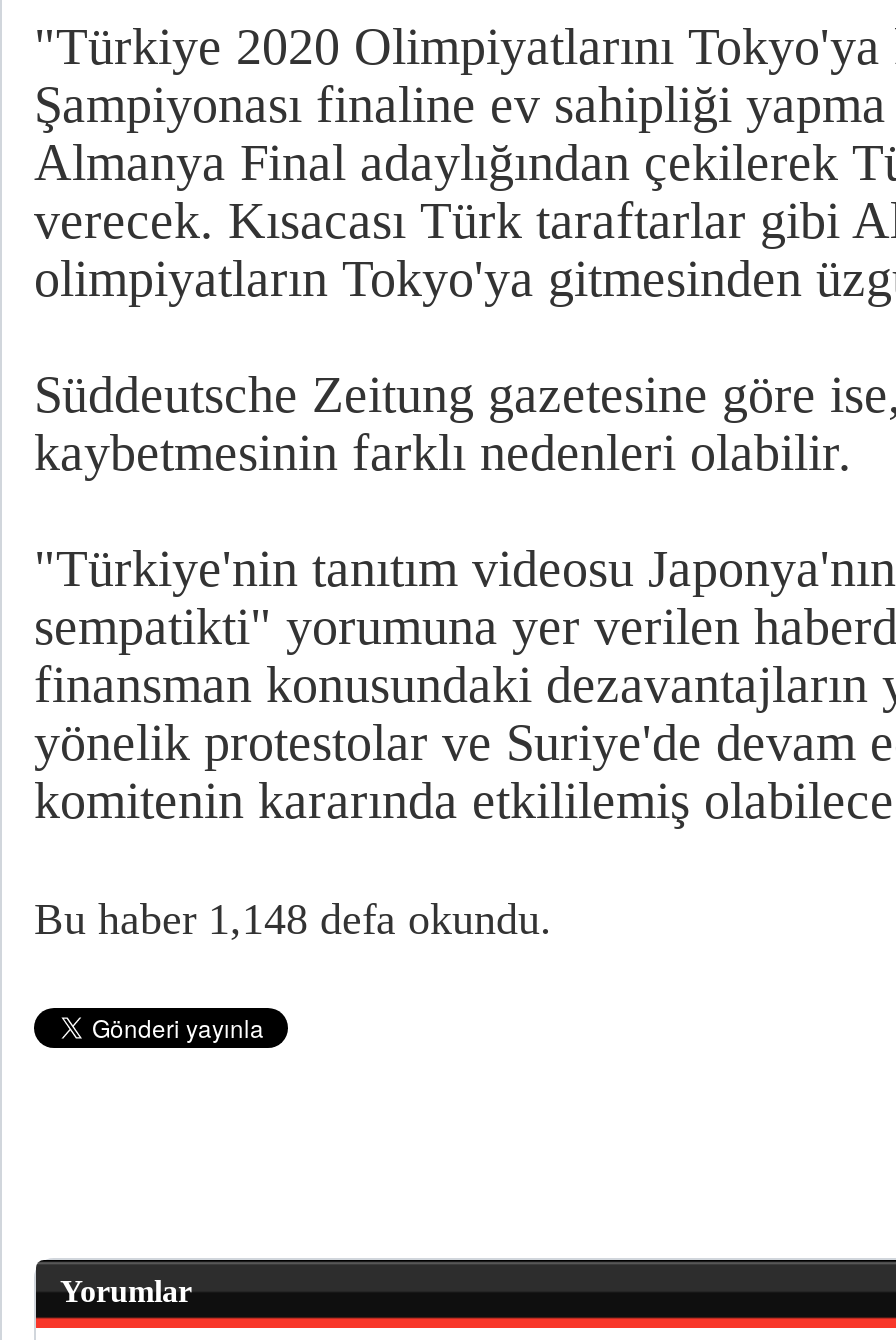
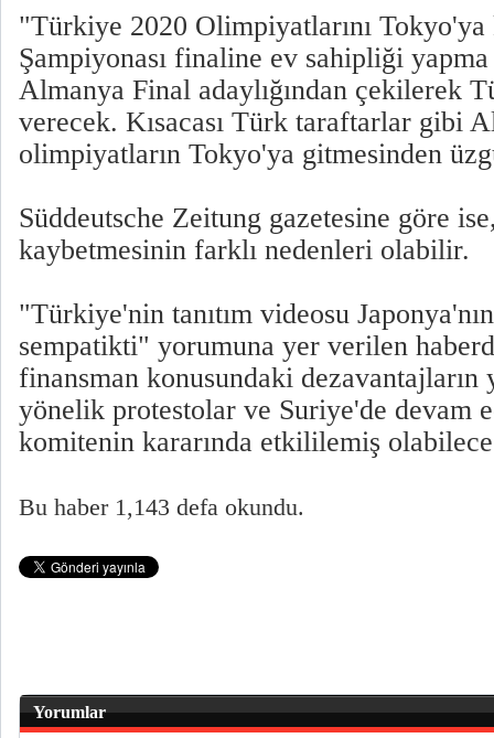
- Bu haber 1,148 defa okundu.
+ Bu haber 1,143 defa okundu.
